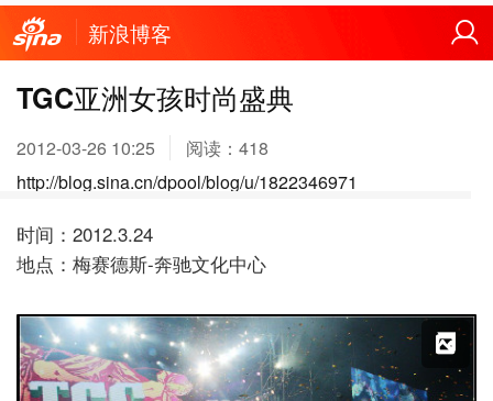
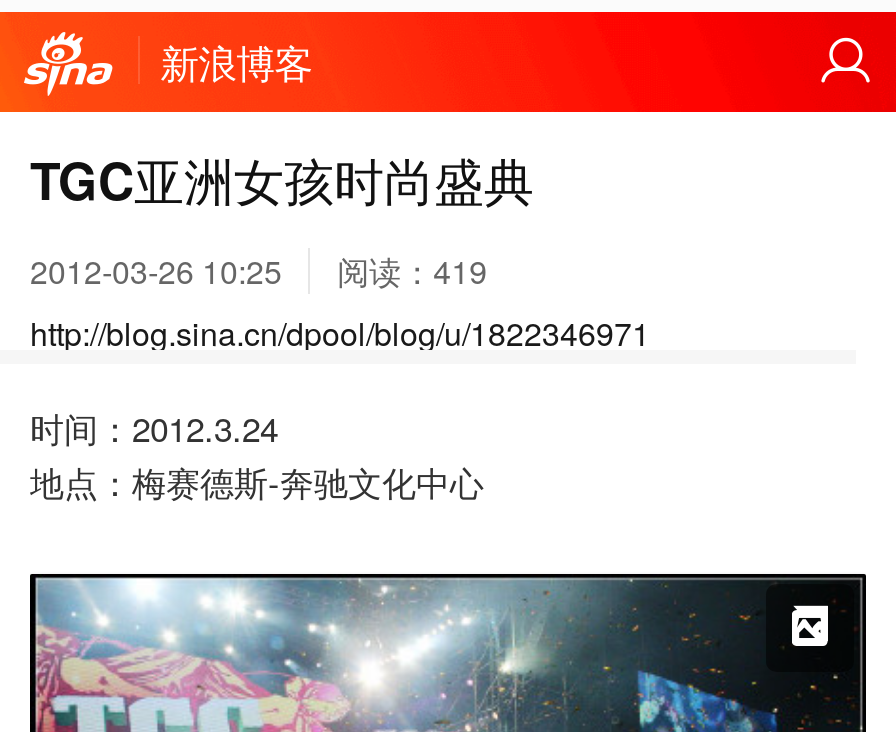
- 2012-03-26 10:25 阅读：418
+ 2012-03-26 10:25 阅读：419
